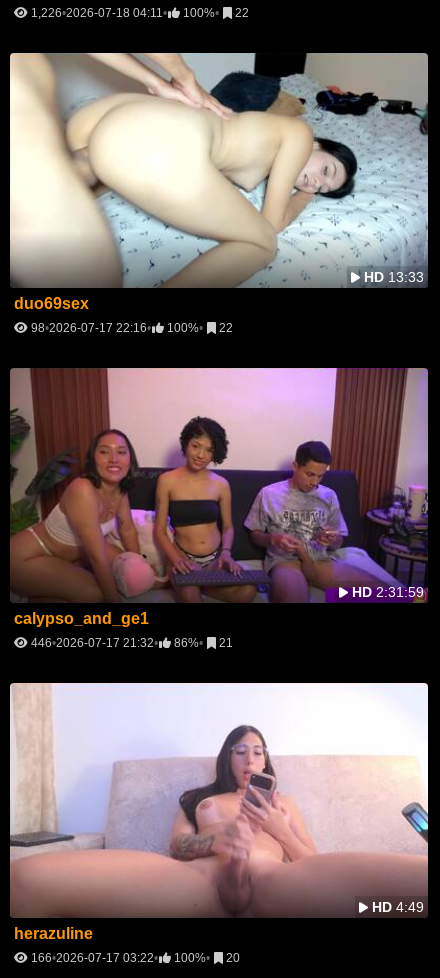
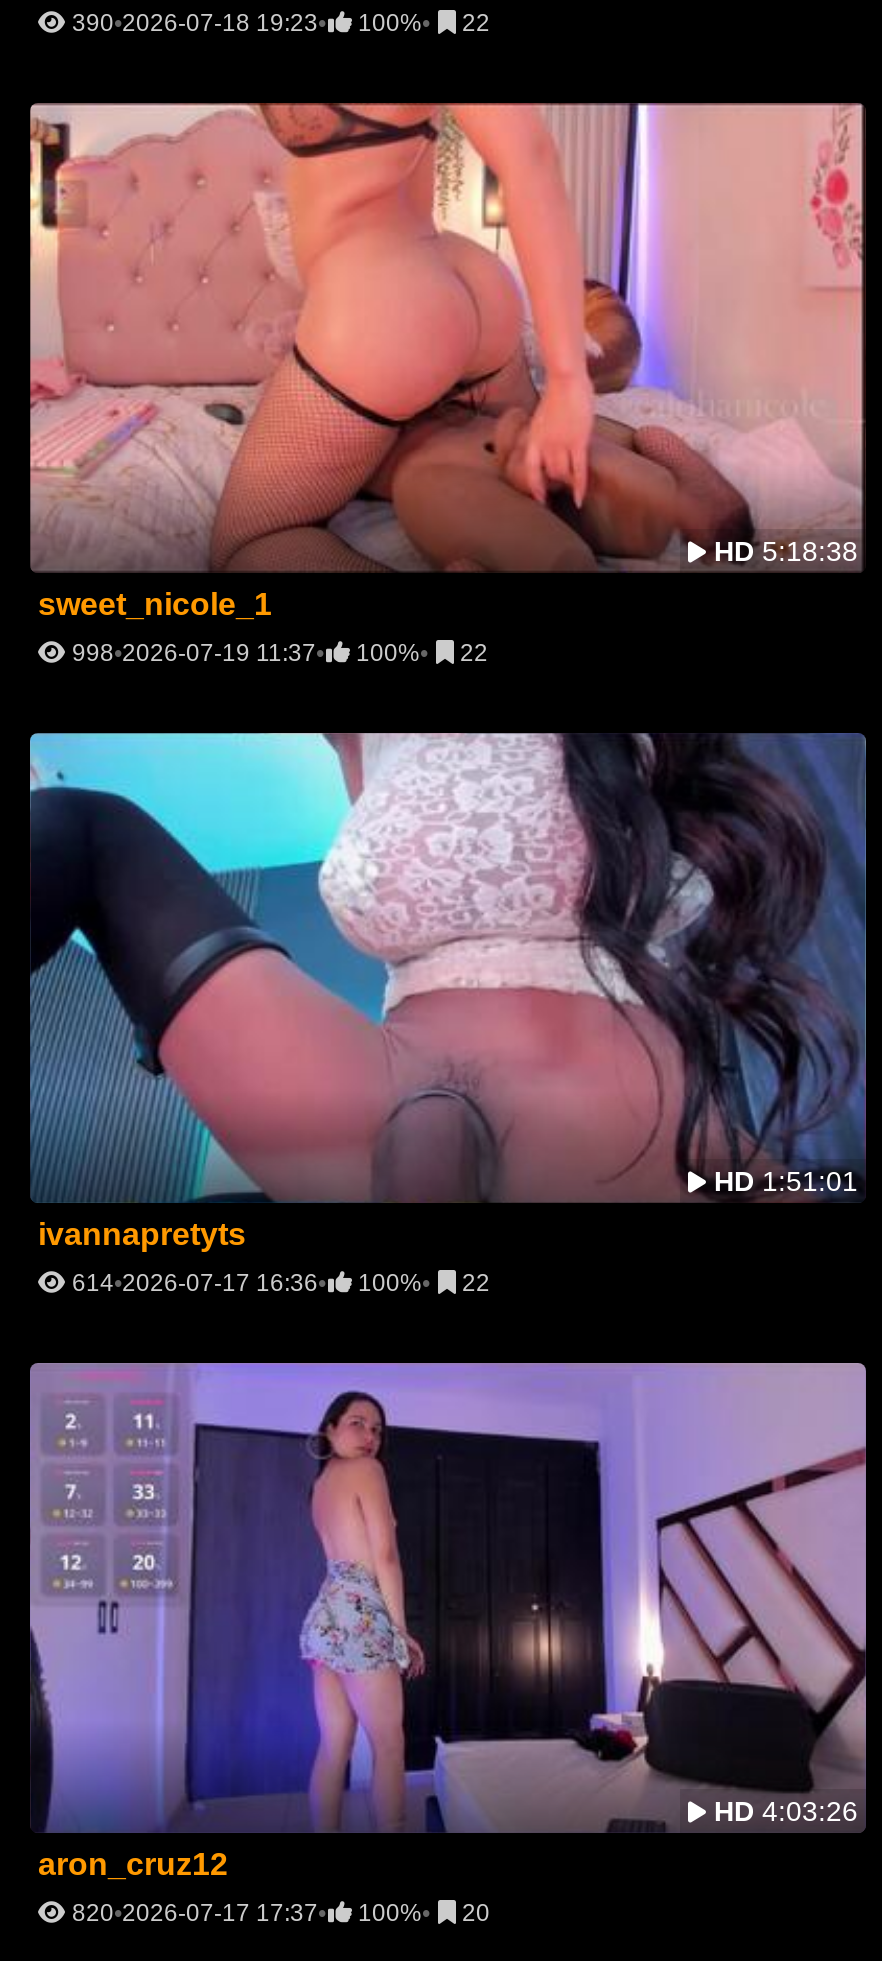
- 1,226 2026-07-18 04:11 100% 22
+ 390 2026-07-18 19:23 100% 22

- [image]
- HD 13:33
+ [image]
+ HD 5:18:38

- duo69sex
+ sweet_nicole_1

- 98 2026-07-17 22:16 100% 22
+ 998 2026-07-19 11:37 100% 22

- [image]
- HD 2:31:59
+ [image]
+ HD 1:51:01

- calypso_and_ge1
+ ivannapretyts

- 446 2026-07-17 21:32
- 86%
- 21
+ 614 2026-07-17 16:36
+ 100%
+ 22

- [image]
- HD 4:49
+ [image]
+ HD 4:03:26

- herazuline
+ aron_cruz12

- 166 2026-07-17 03:22 100% 20
+ 820 2026-07-17 17:37 100% 20
